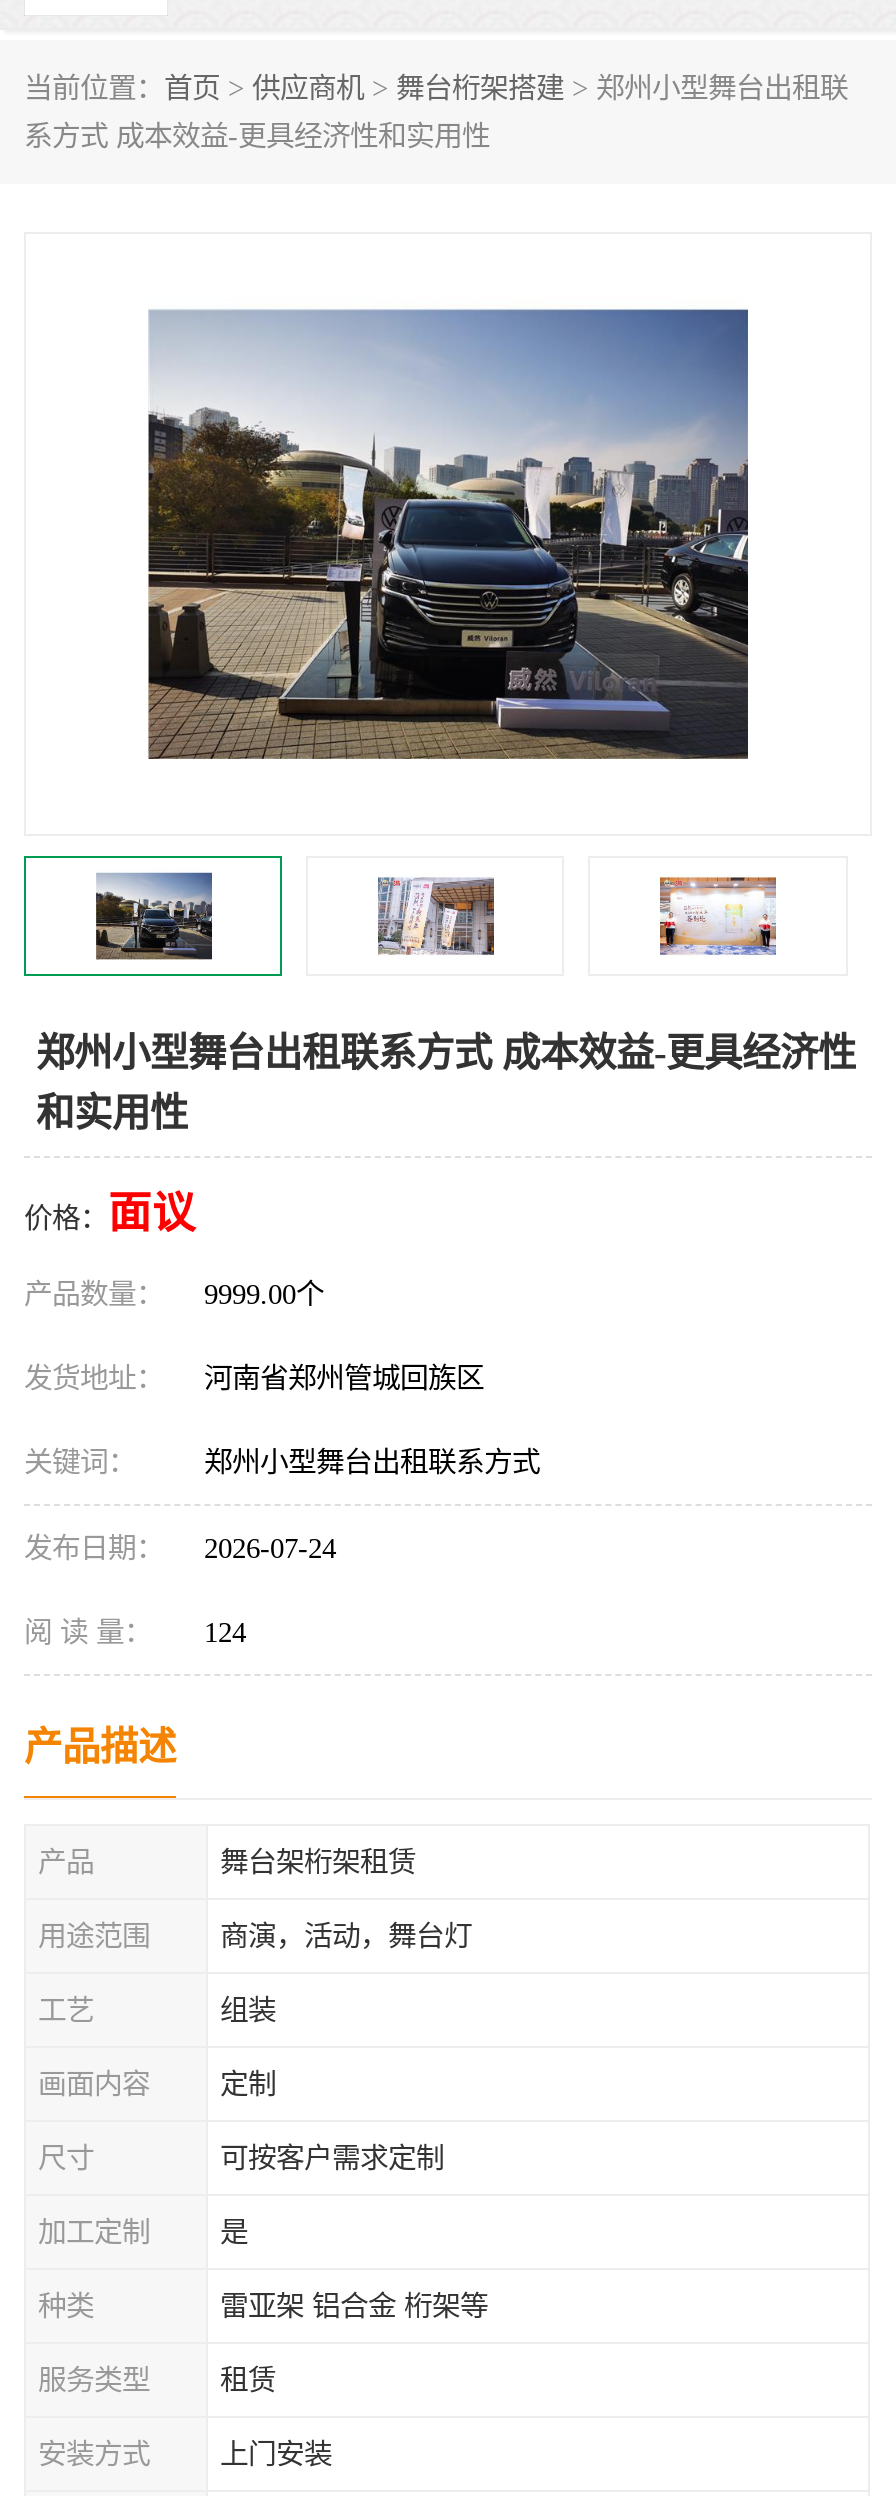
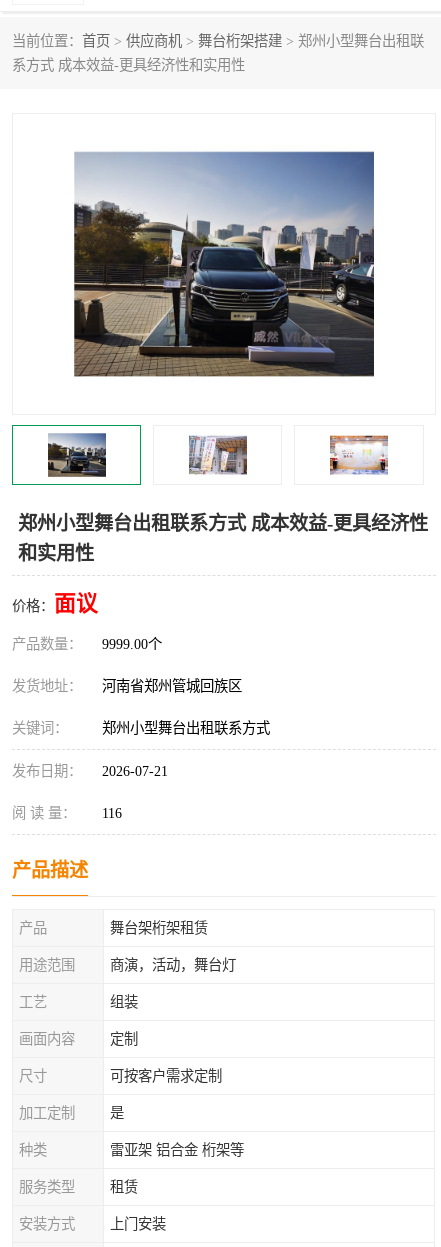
- 发布日期： 2026-07-24
+ 发布日期： 2026-07-21

- 阅 读 量： 124
+ 阅 读 量： 116
